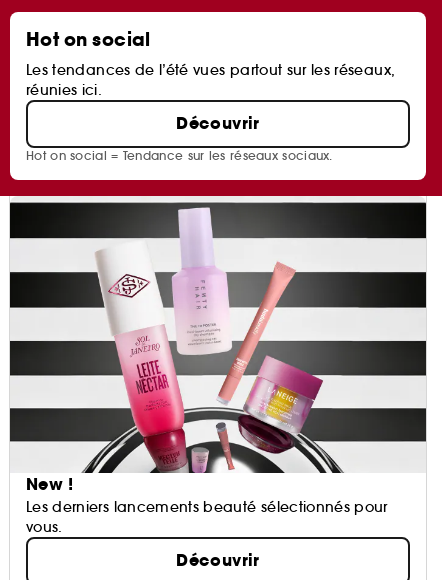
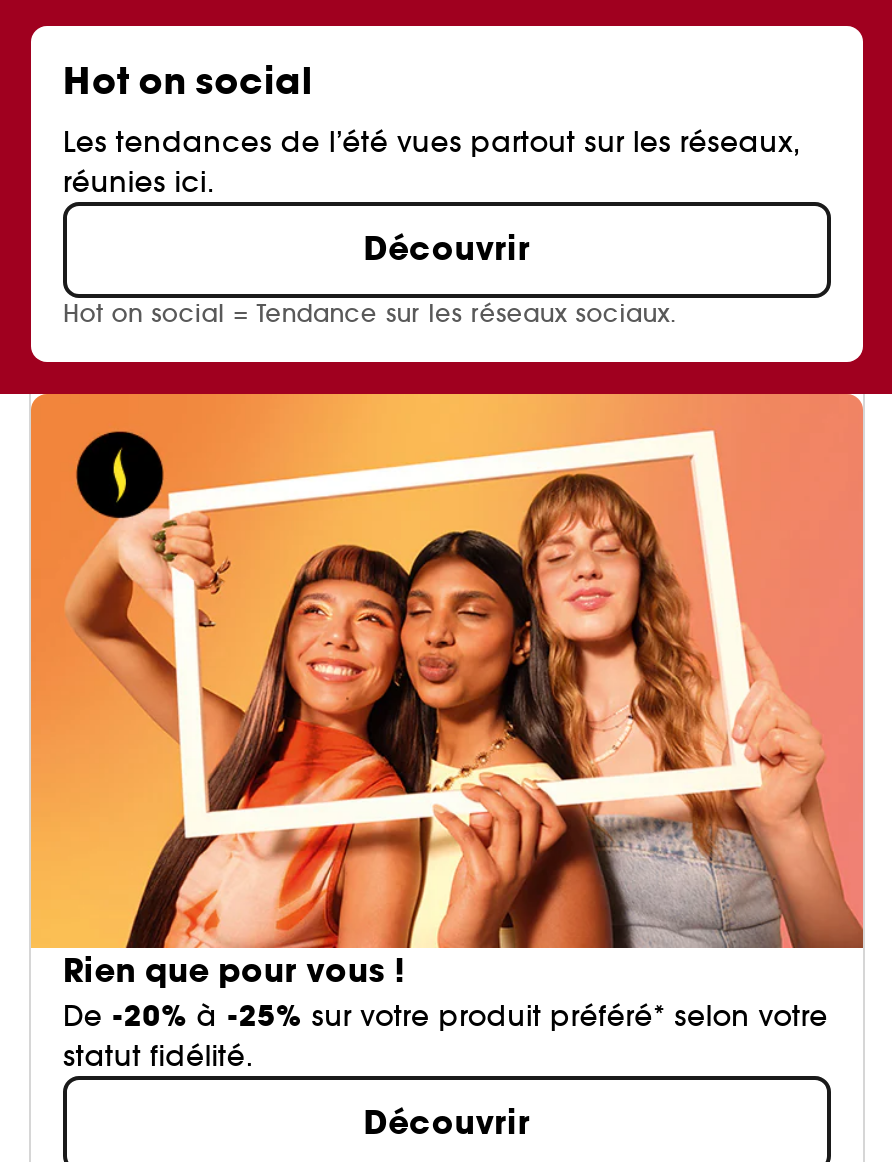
- [image]
- New !
- Les derniers lancements beauté sélectionnés pour
- vous.
+ [image]
+ Rien que pour vous !
+ De -20% à -25% sur votre produit préféré* selon votre
+ statut fidélité.
